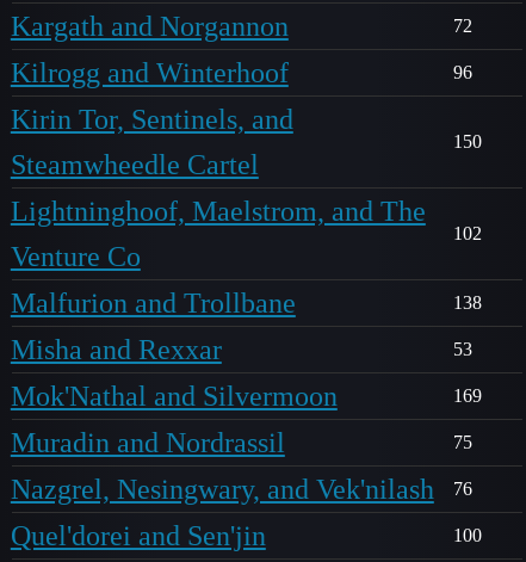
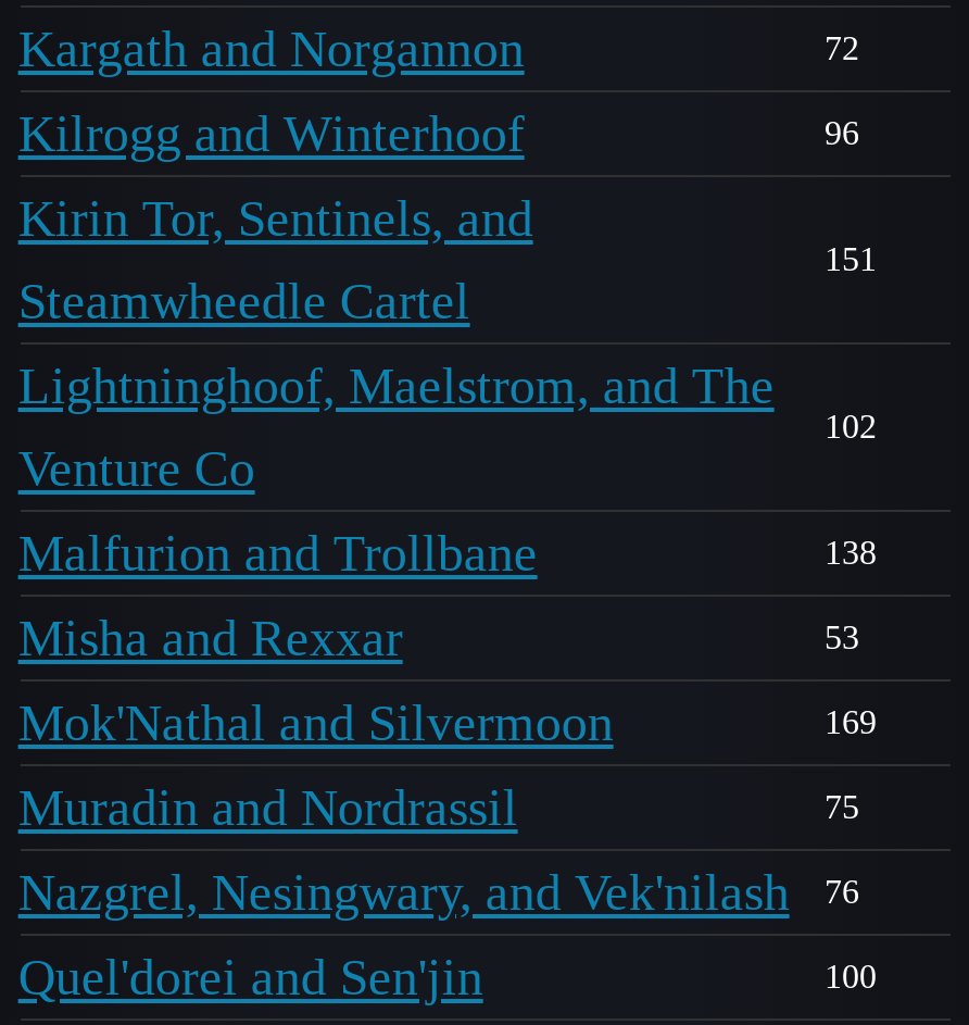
- 150
+ 151
